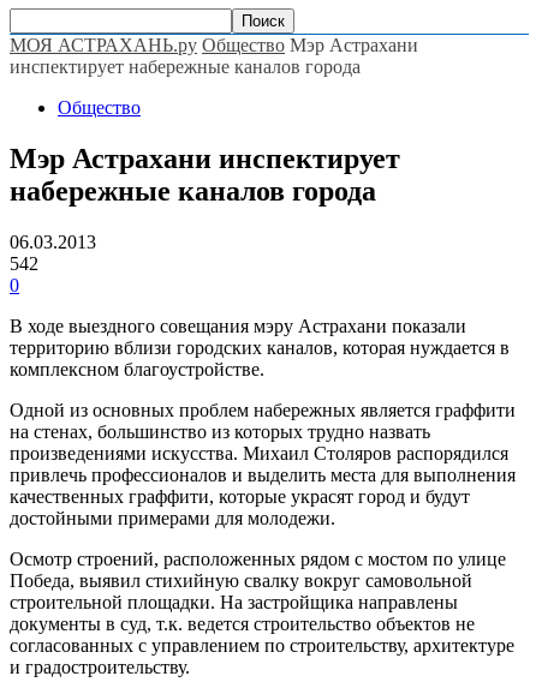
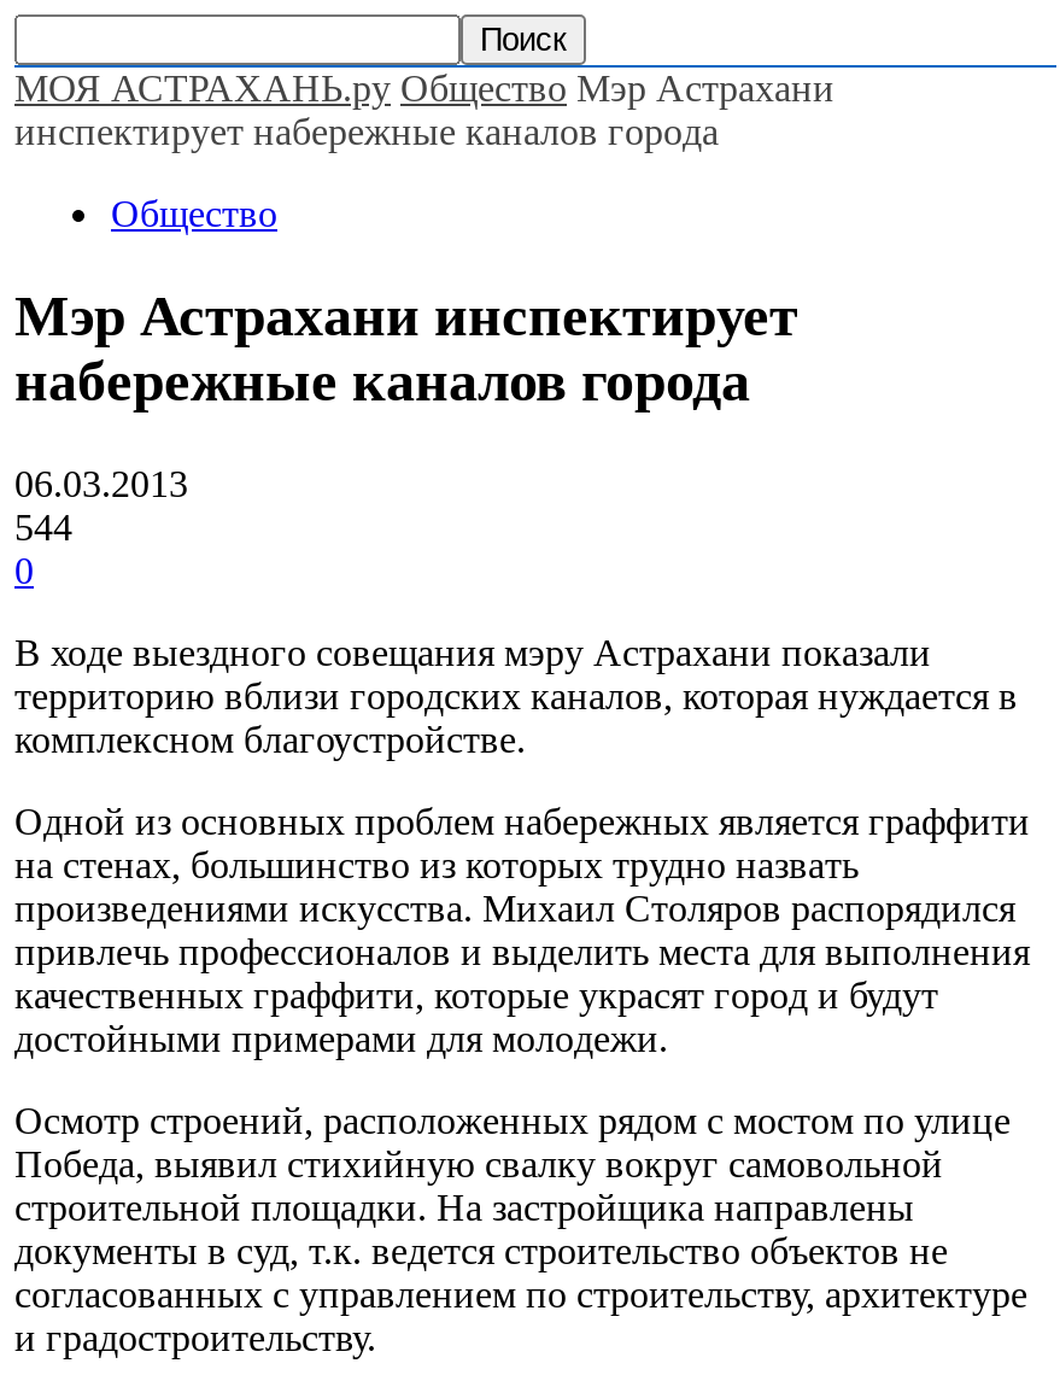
- 542
+ 544
